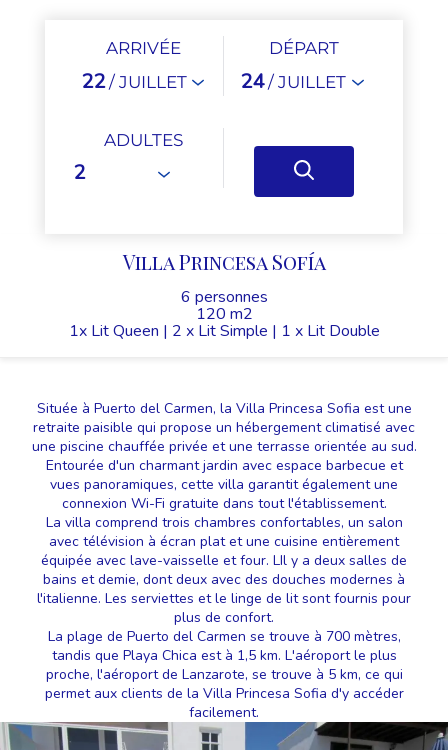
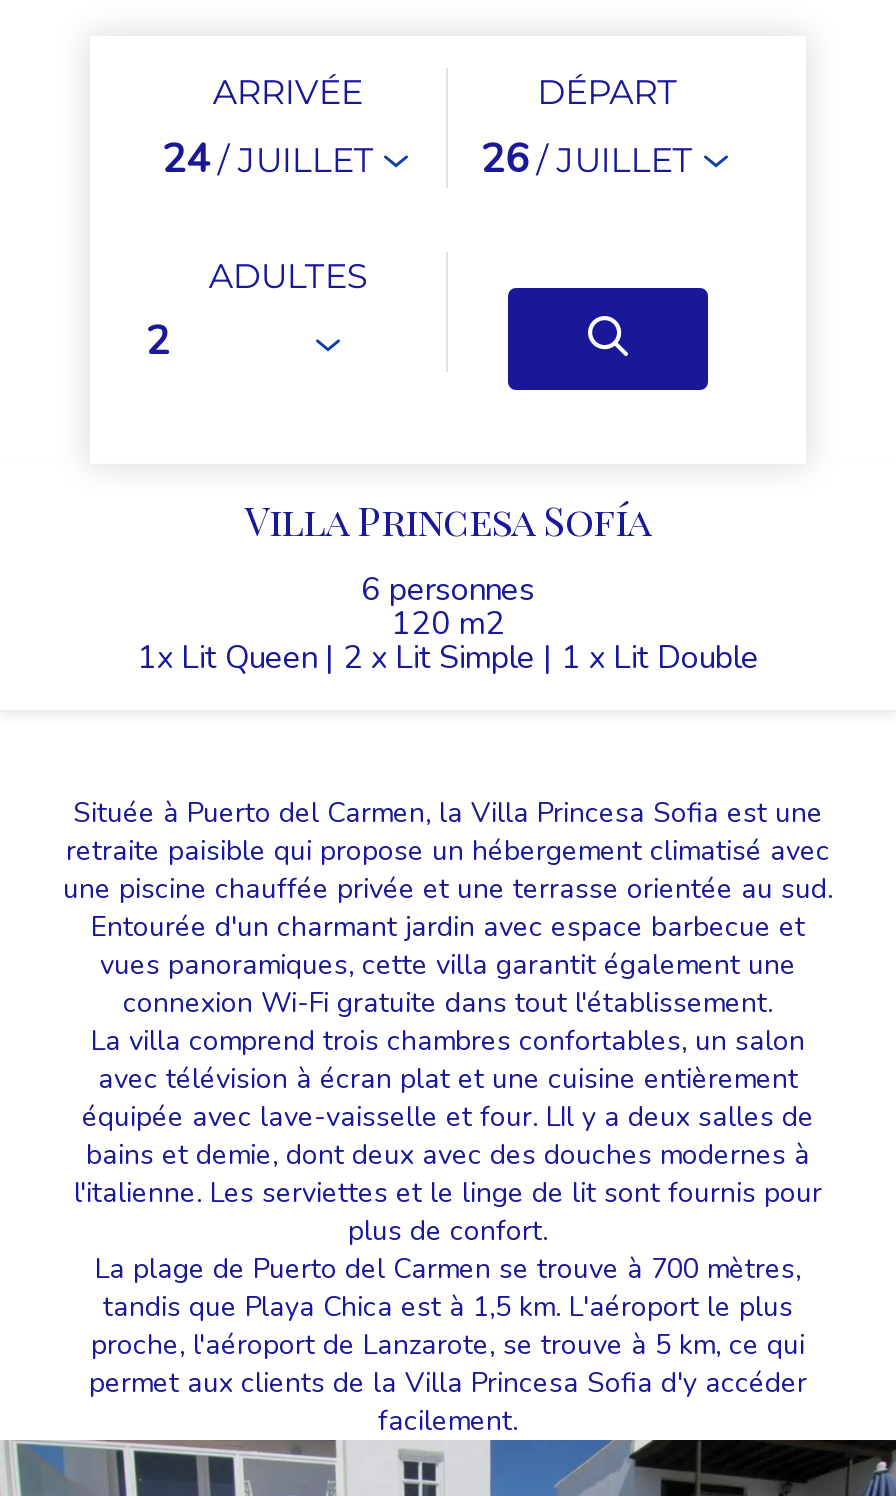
- 22 / JUILLET
+ 24 / JUILLET

- 24 / JUILLET
+ 26 / JUILLET
